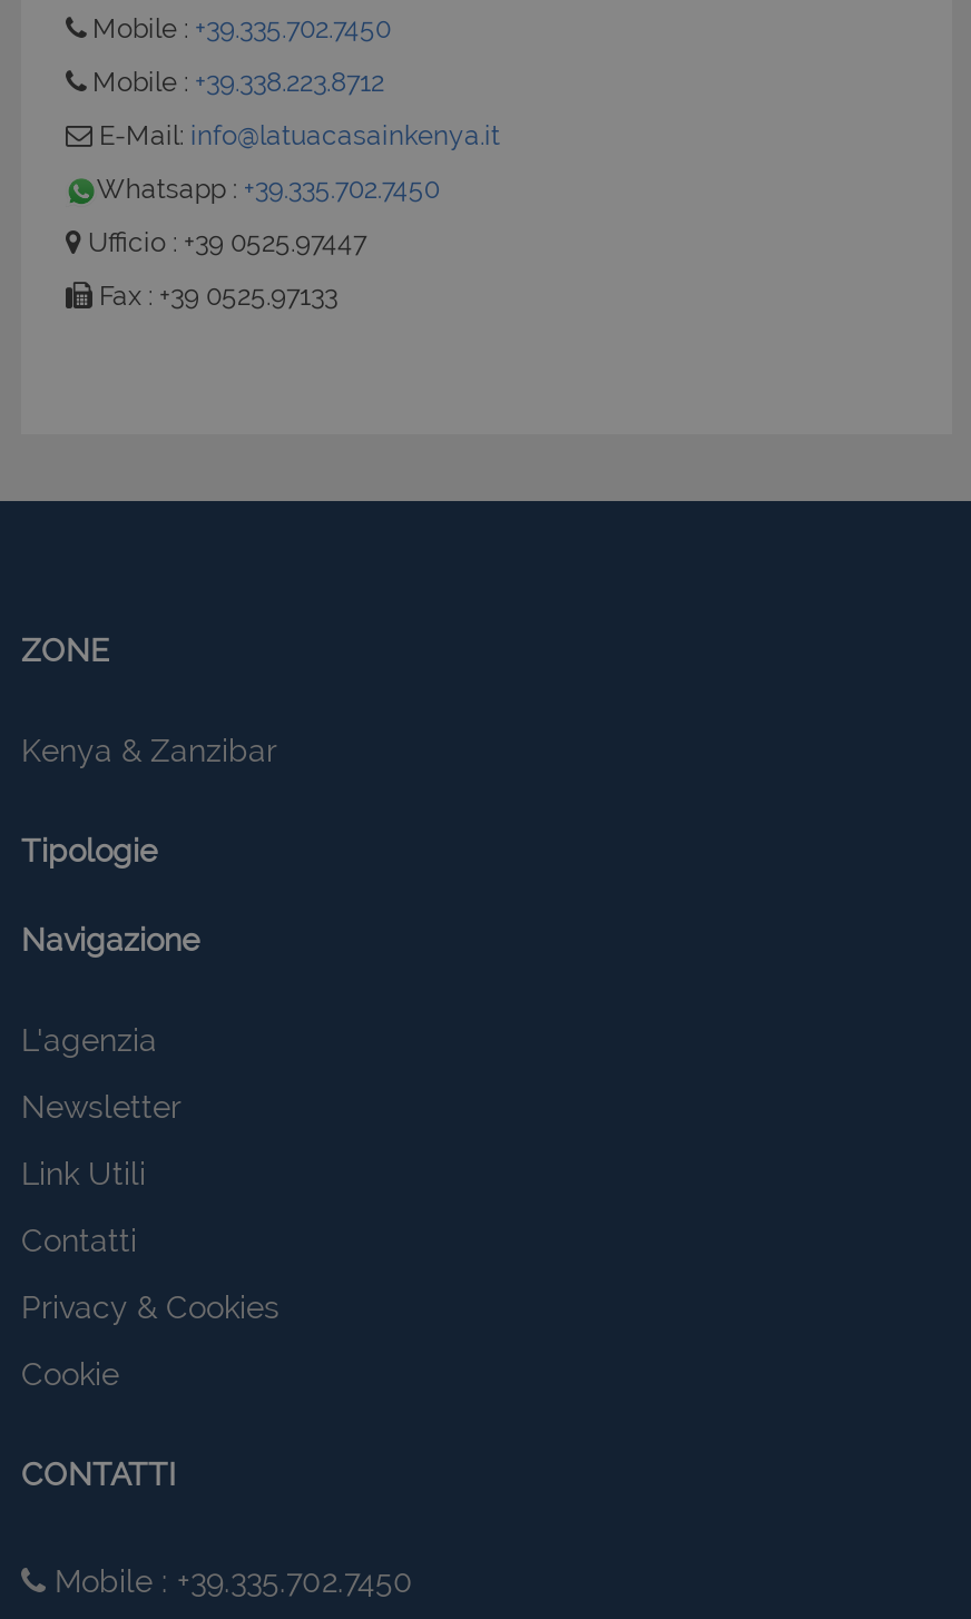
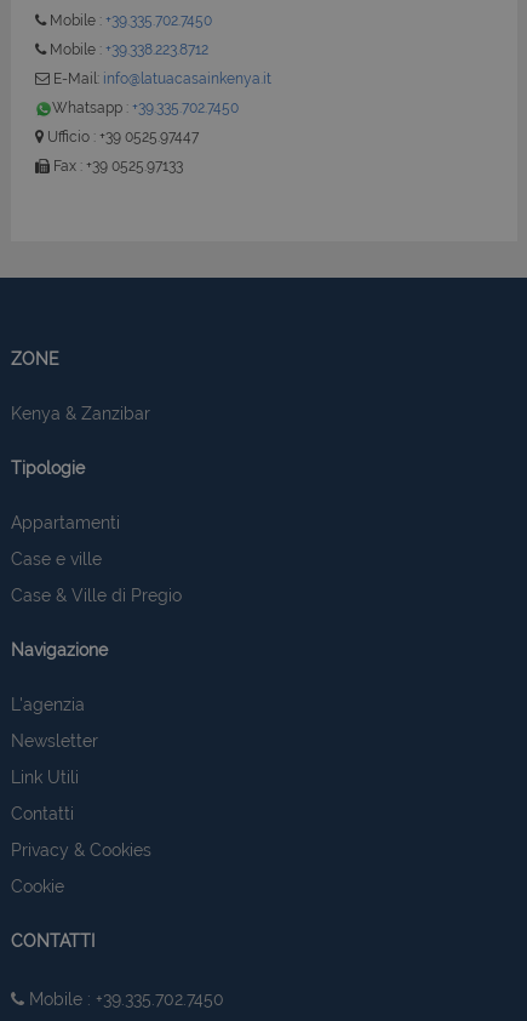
+ Appartamenti
+ Case e ville
+ Case & Ville di Pregio
